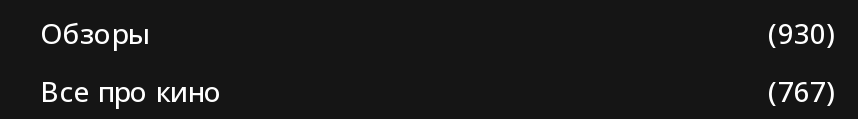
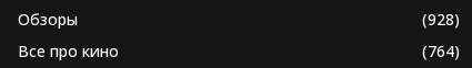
- (930)
+ (928)

- (767)
+ (764)
